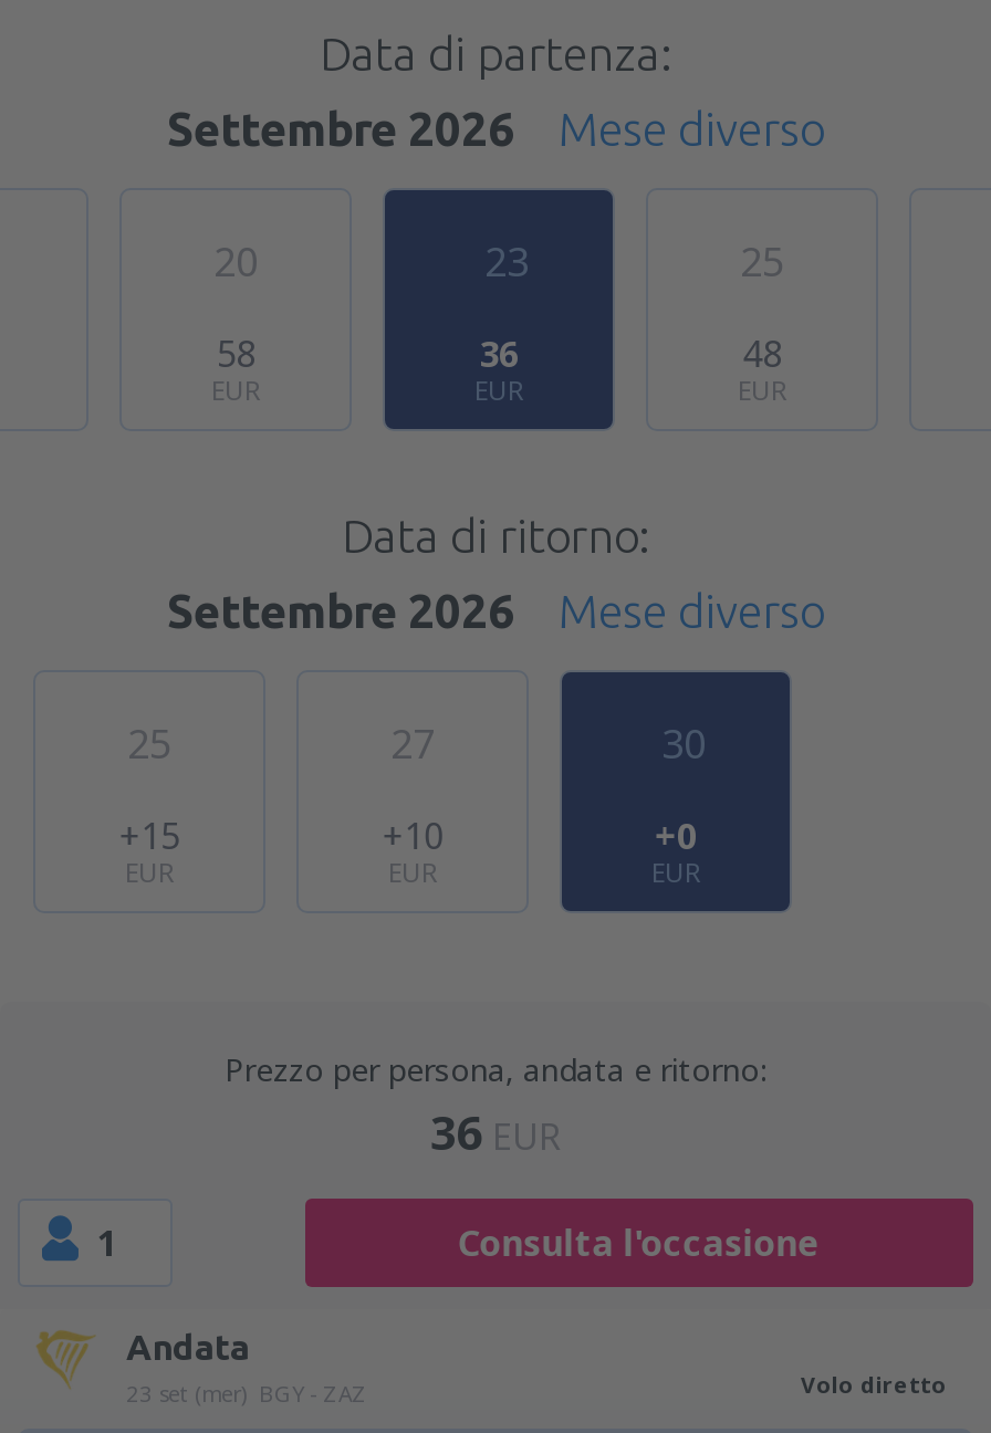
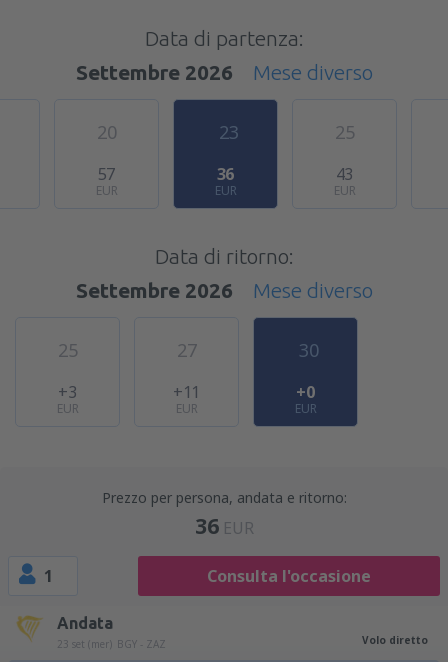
- 58
+ 57

- 48
+ 43

- +15
+ +3

- +10
+ +11
